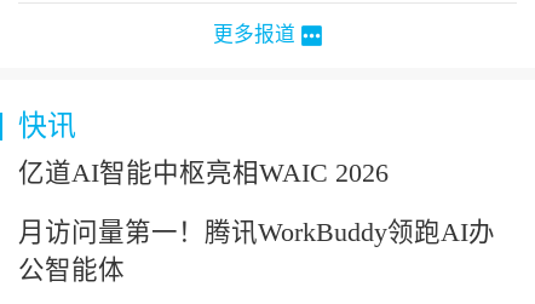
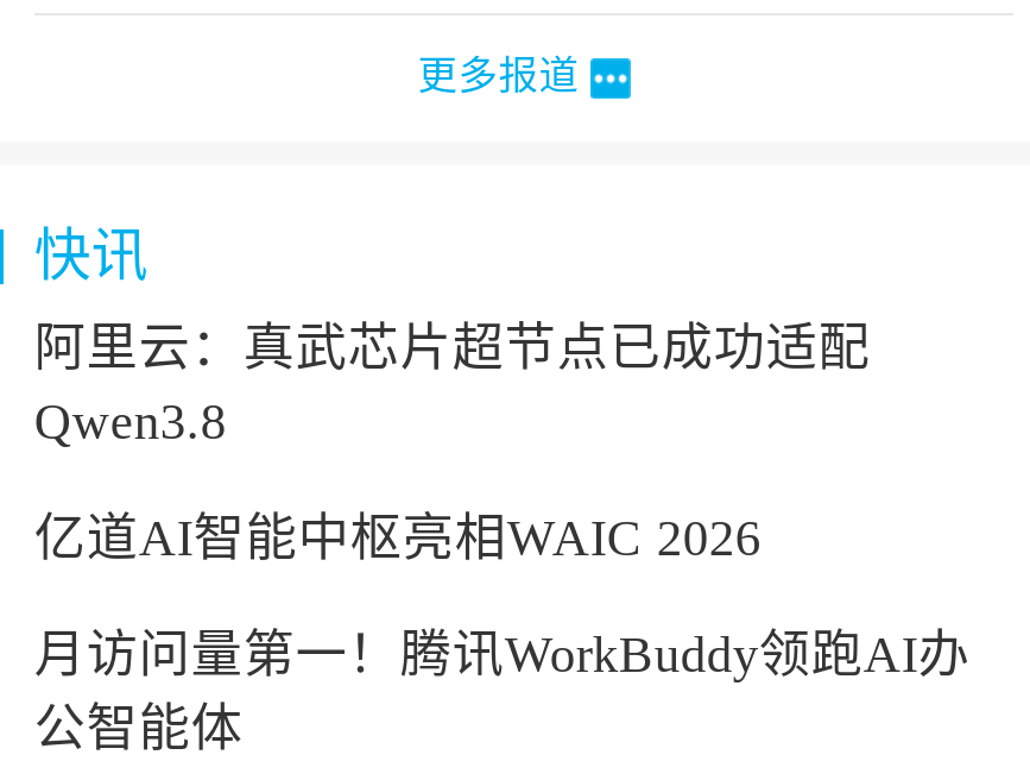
+ 阿里云：真武芯片超节点已成功适配
+ Qwen3.8
